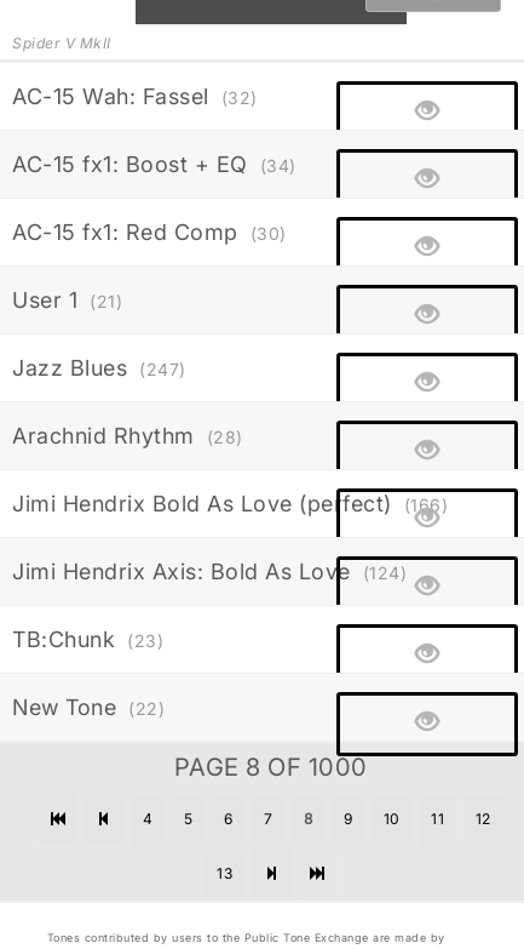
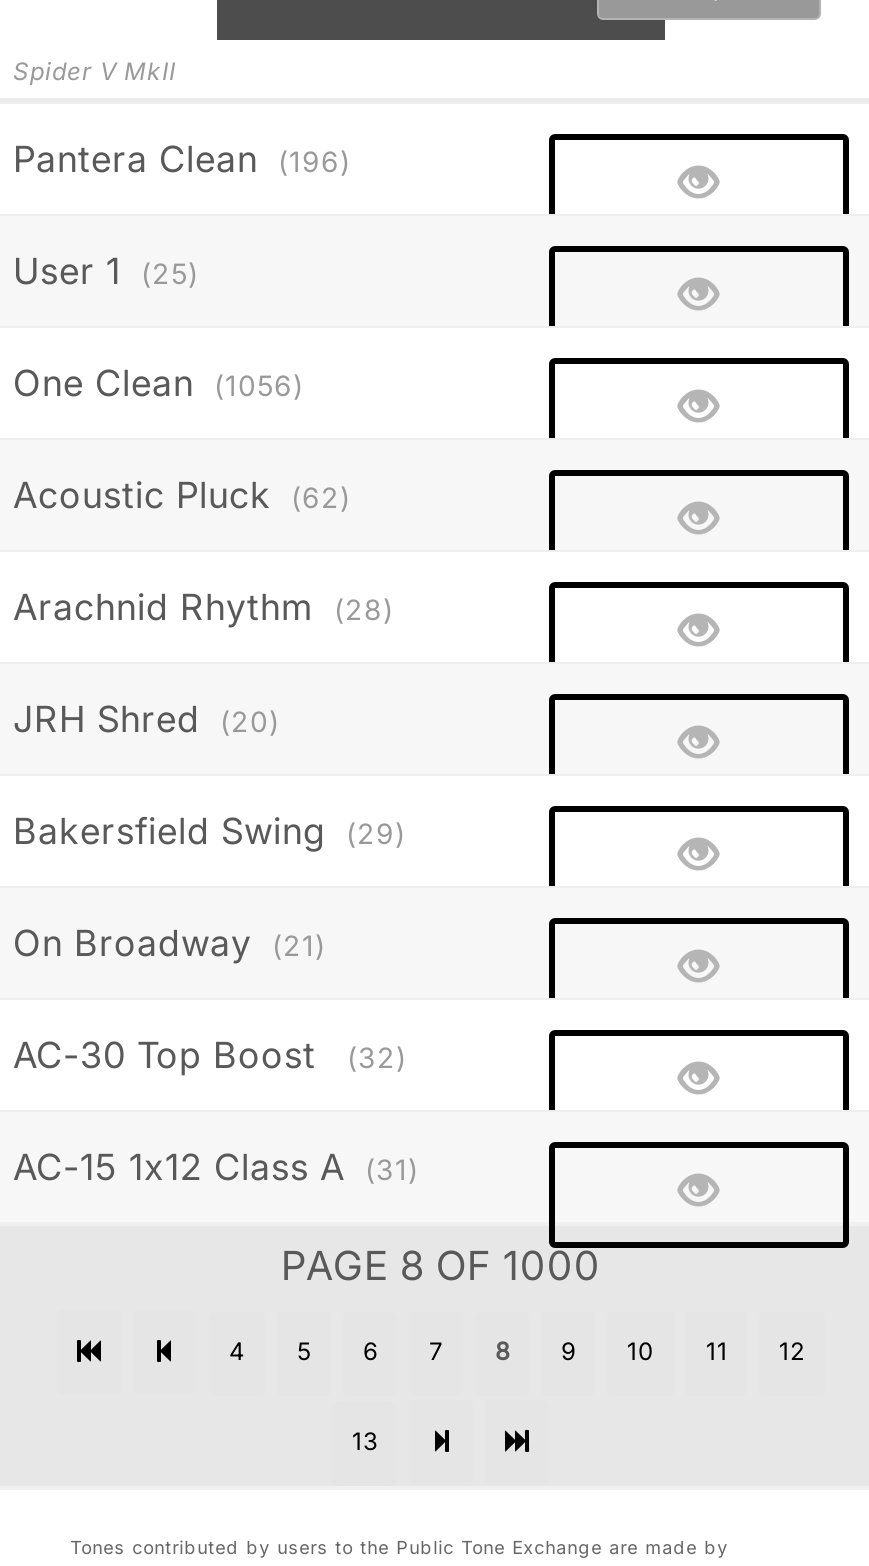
- AC-15 Wah: Fassel (32)
- AC-15 fx1: Boost + EQ (34)
- AC-15 fx1: Red Comp (30)
- User 1 (21)
- Jazz Blues (247)
+ Pantera Clean (196)
+ User 1 (25)
+ One Clean (1056)
+ Acoustic Pluck (62)

moved up: Arachnid Rhythm (28)

- Jimi Hendrix Bold As Love (perfect) (166)
- Jimi Hendrix Axis: Bold As Love (124)
- TB:Chunk (23)
- New Tone (22)
+ JRH Shred (20)
+ Bakersfield Swing (29)
+ On Broadway (21)
+ AC-30 Top Boost (32)
+ AC-15 1x12 Class A (31)
